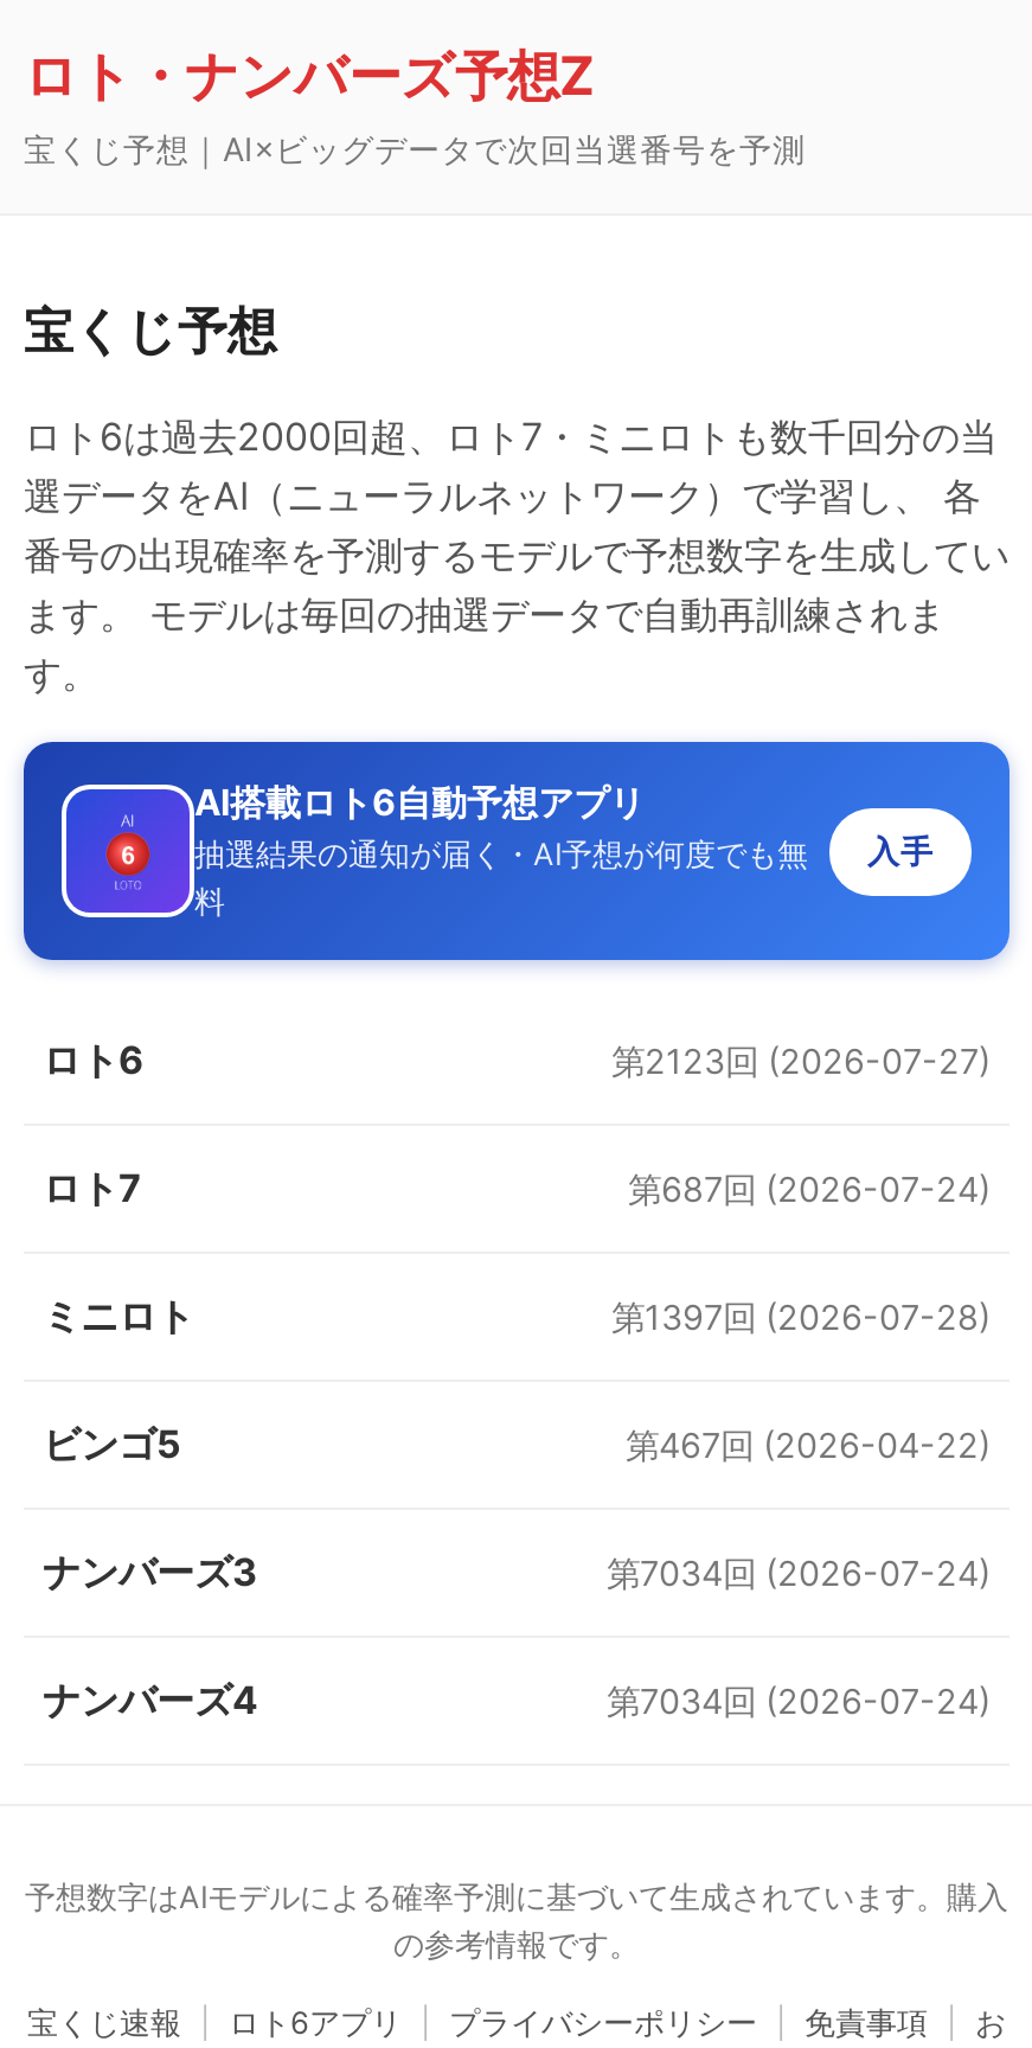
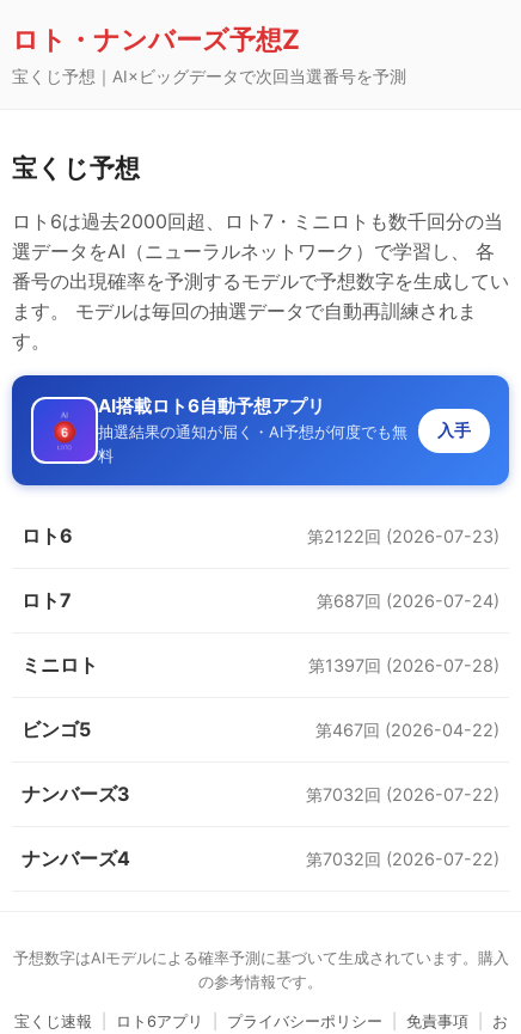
- 第2123回 (2026-07-27)
+ 第2122回 (2026-07-23)

- 第7034回 (2026-07-24)
+ 第7032回 (2026-07-22)

- 第7034回 (2026-07-24)
+ 第7032回 (2026-07-22)
